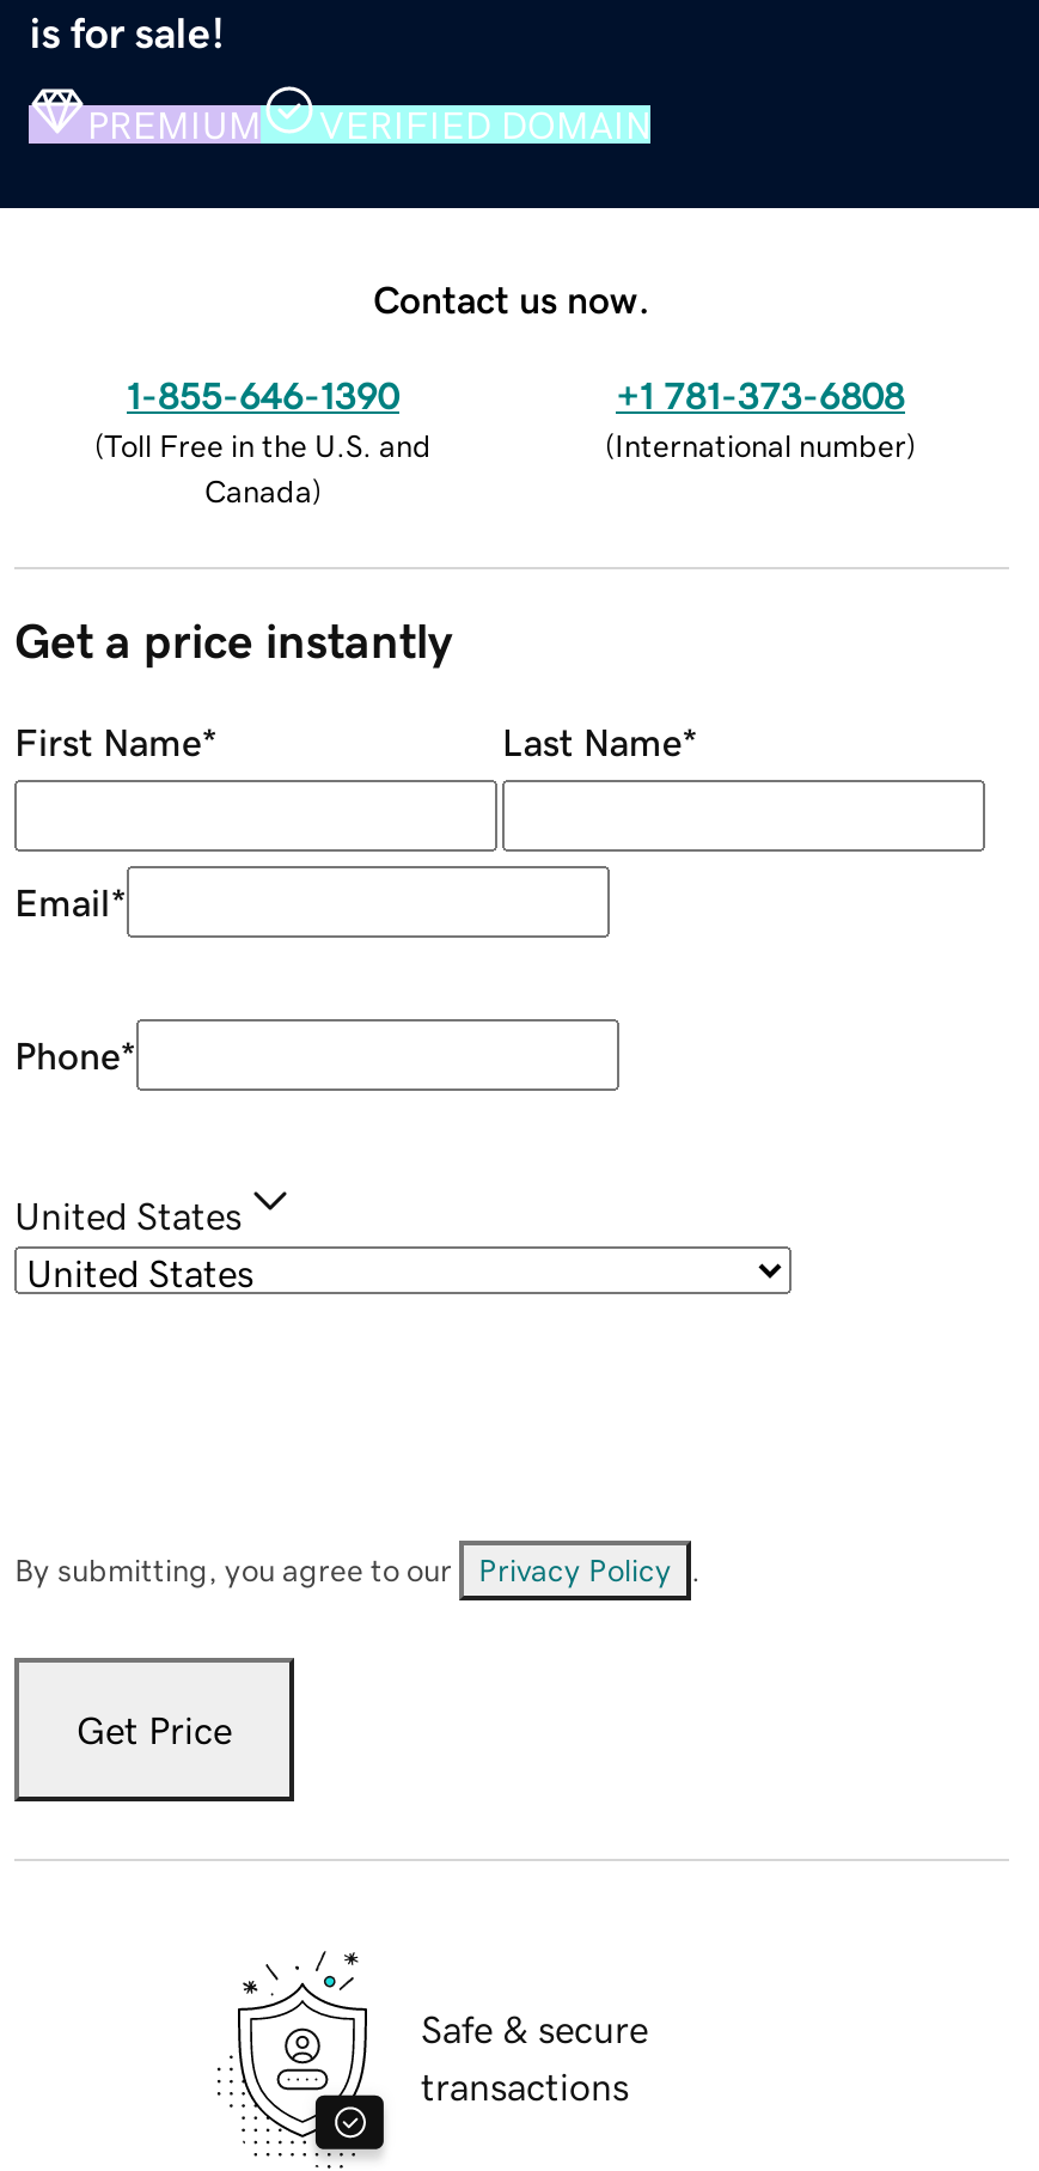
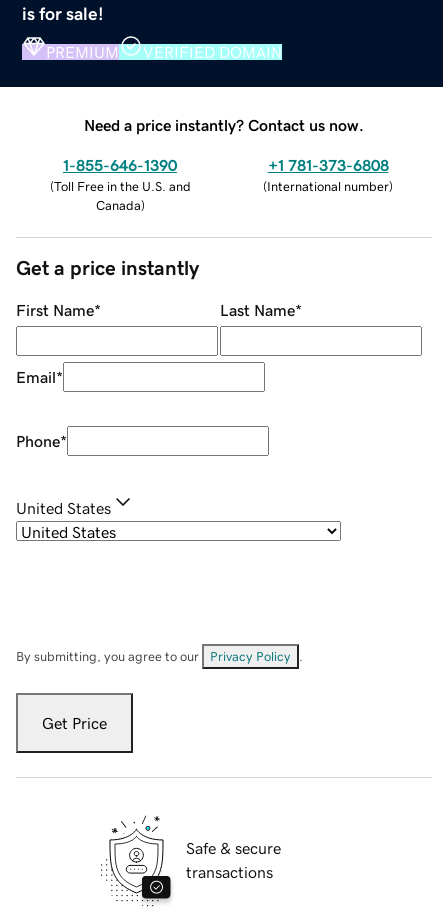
- Contact us now.
+ Need a price instantly? Contact us now.
